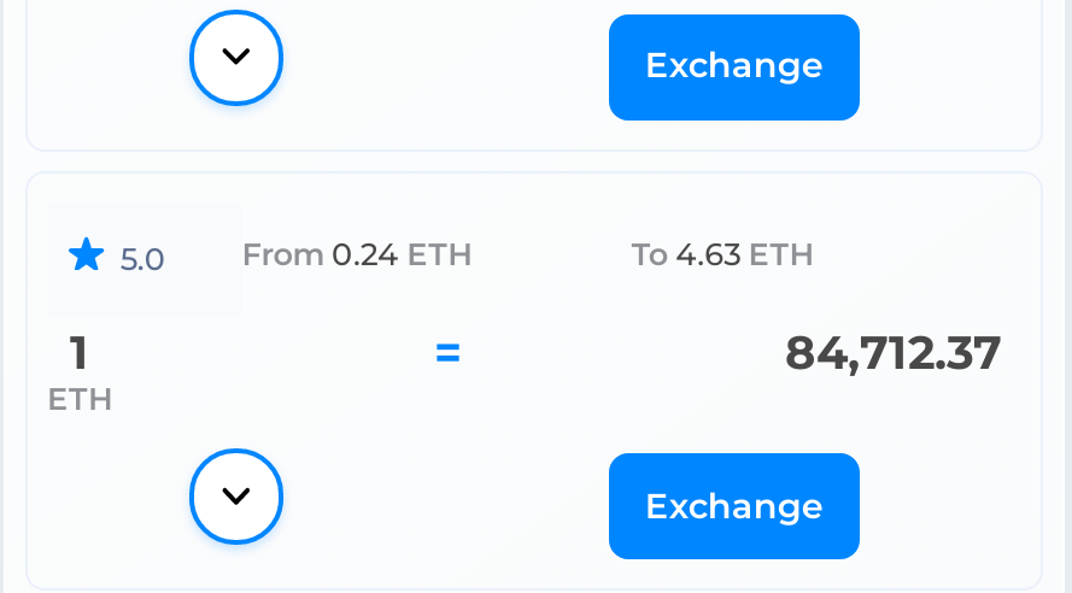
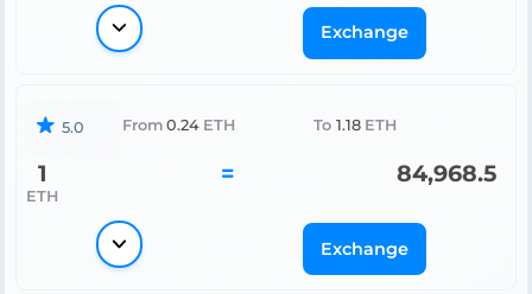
- To 4.63 ETH
+ To 1.18 ETH

- 84,712.37
+ 84,968.5
